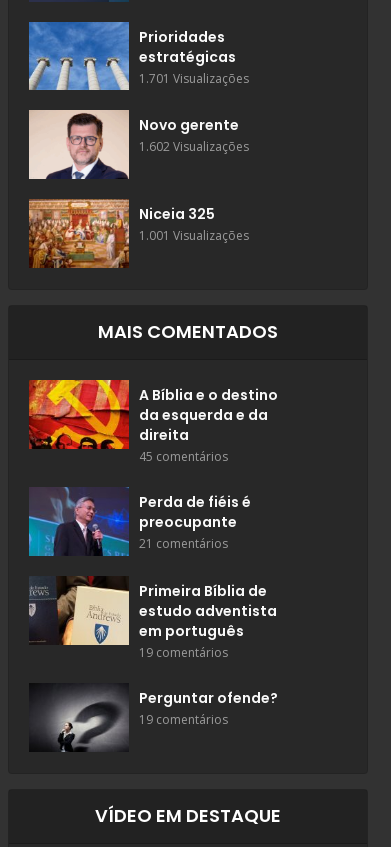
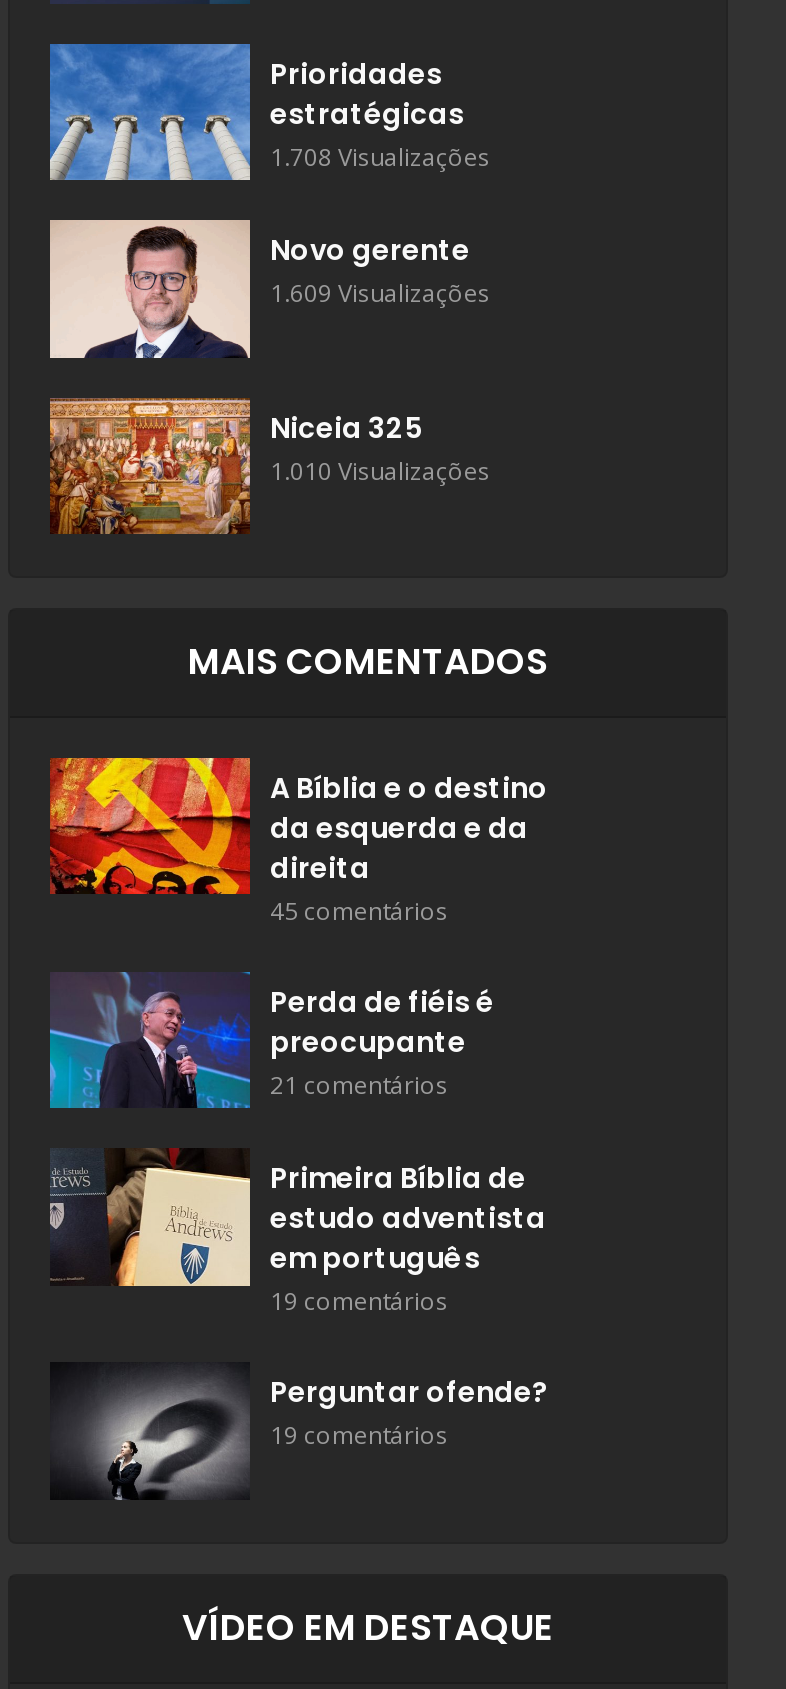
- 1.701 Visualizações
+ 1.708 Visualizações

- 1.602 Visualizações
+ 1.609 Visualizações

- 1.001 Visualizações
+ 1.010 Visualizações
